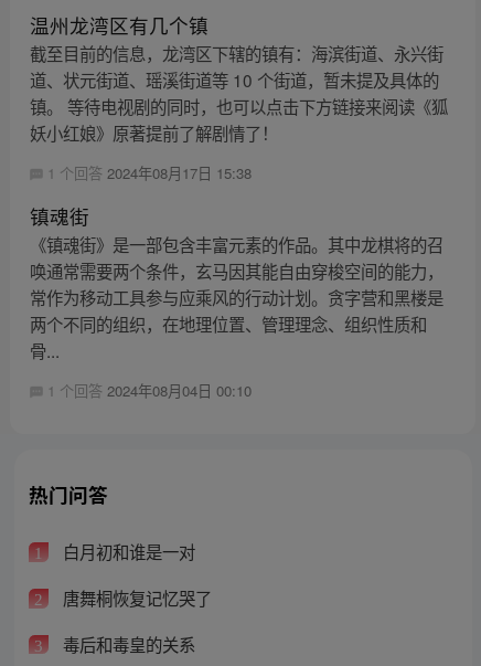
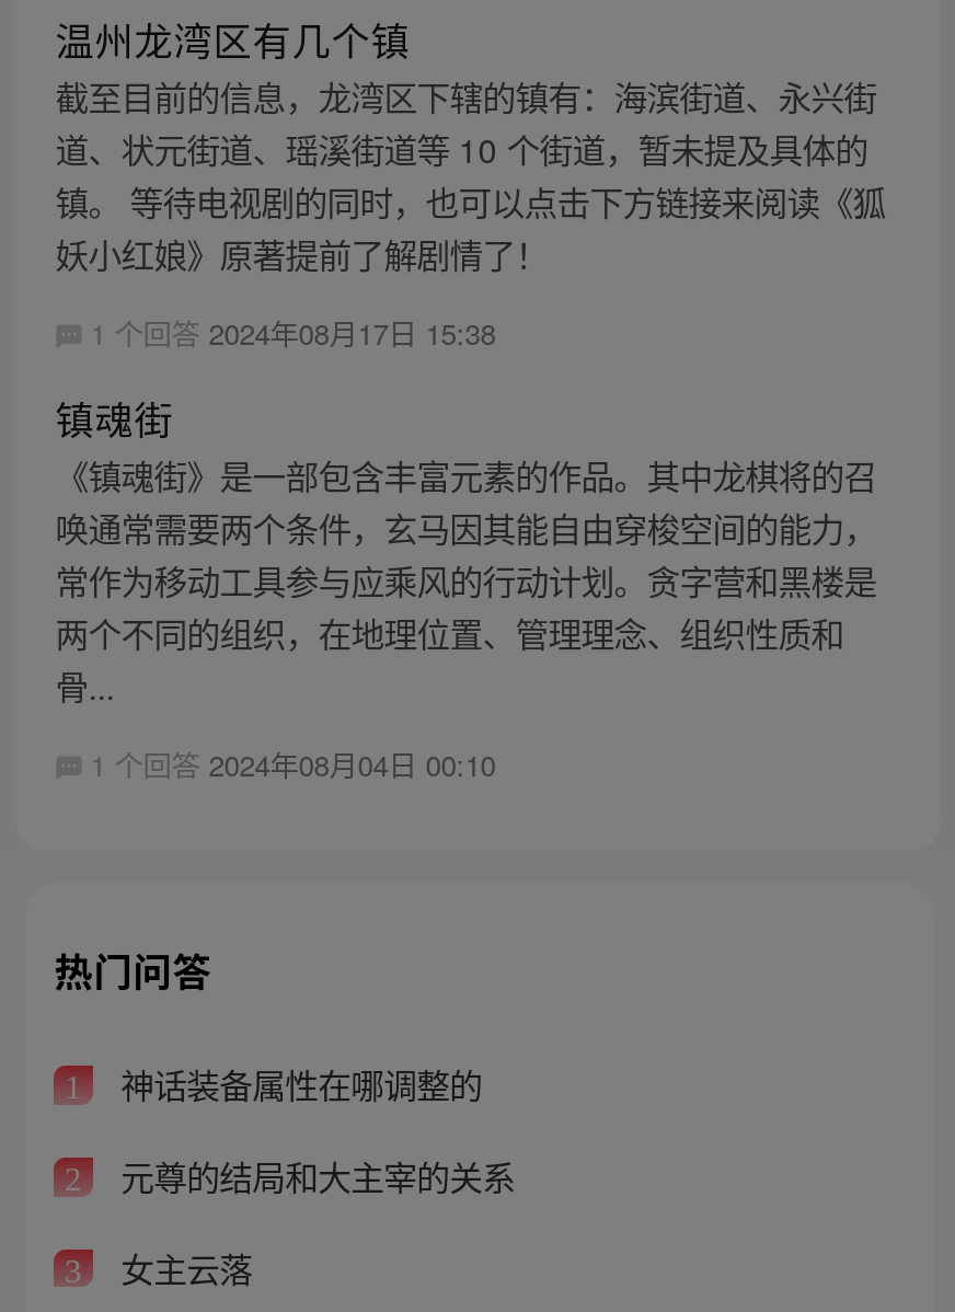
- 白月初和谁是一对
+ 神话装备属性在哪调整的

- 唐舞桐恢复记忆哭了
+ 元尊的结局和大主宰的关系

- 毒后和毒皇的关系
+ 女主云落
